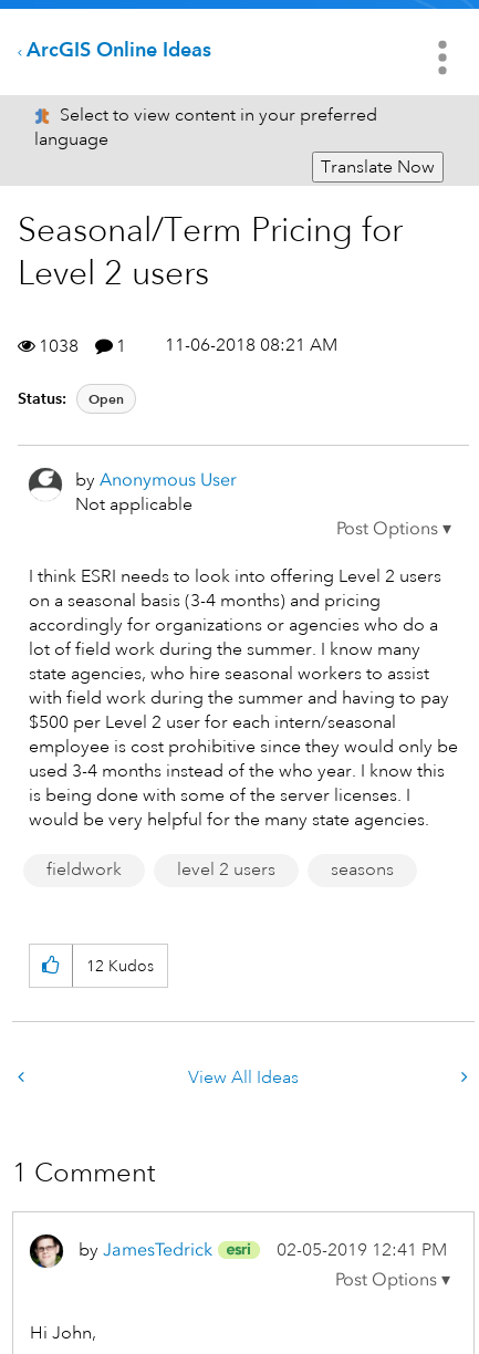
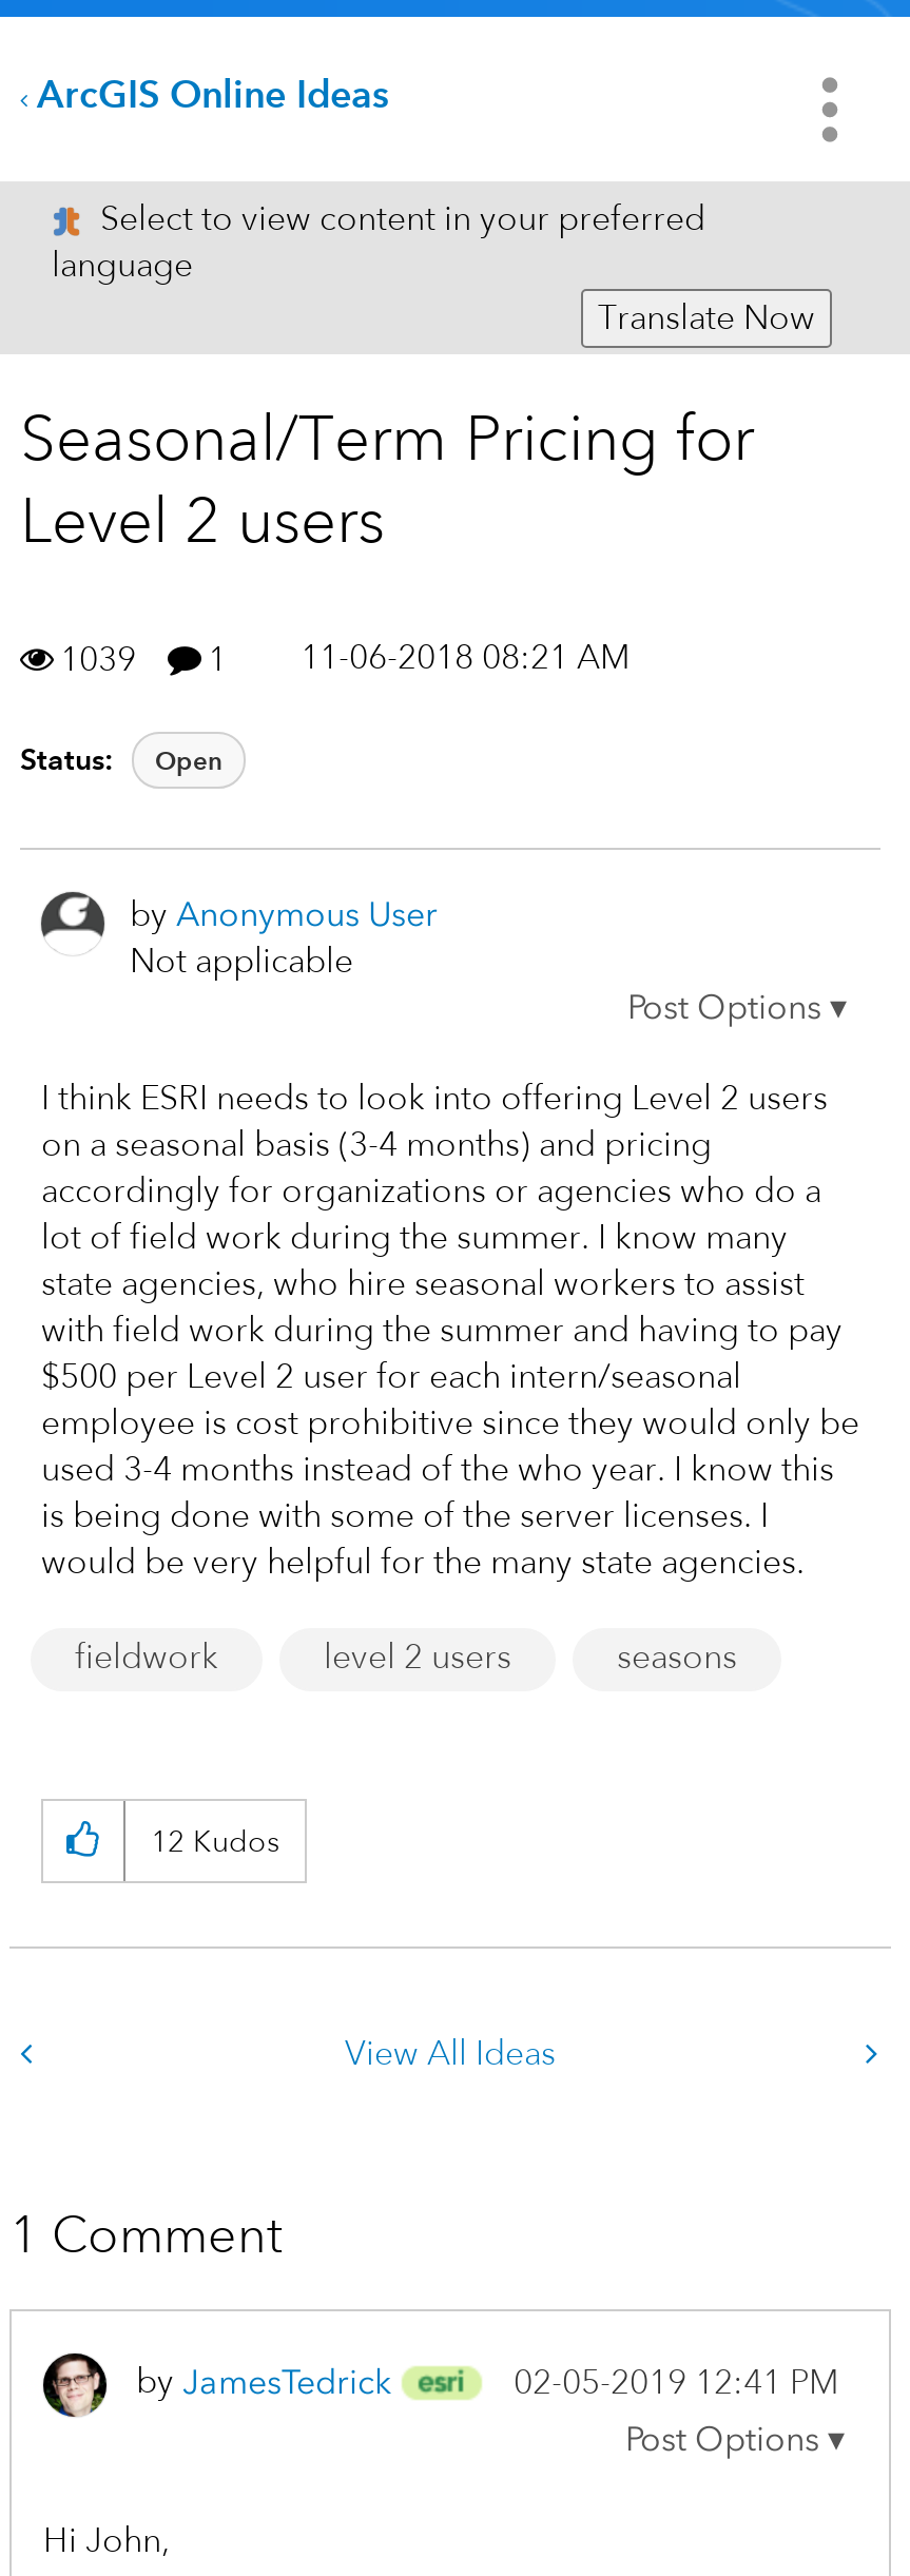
- 1038 1 11-06-2018 08:21 AM
+ 1039 1 11-06-2018 08:21 AM
